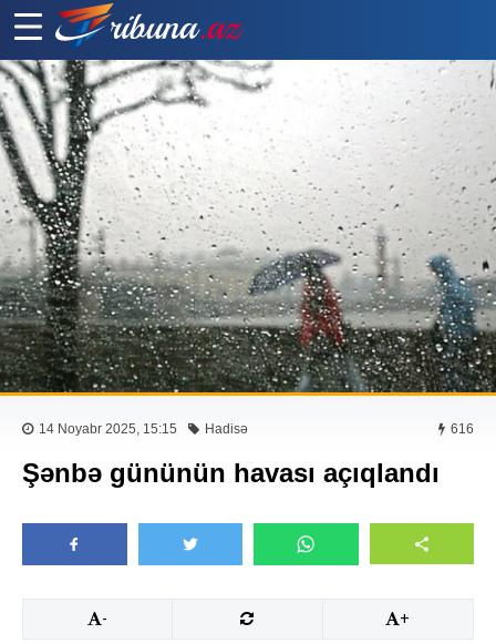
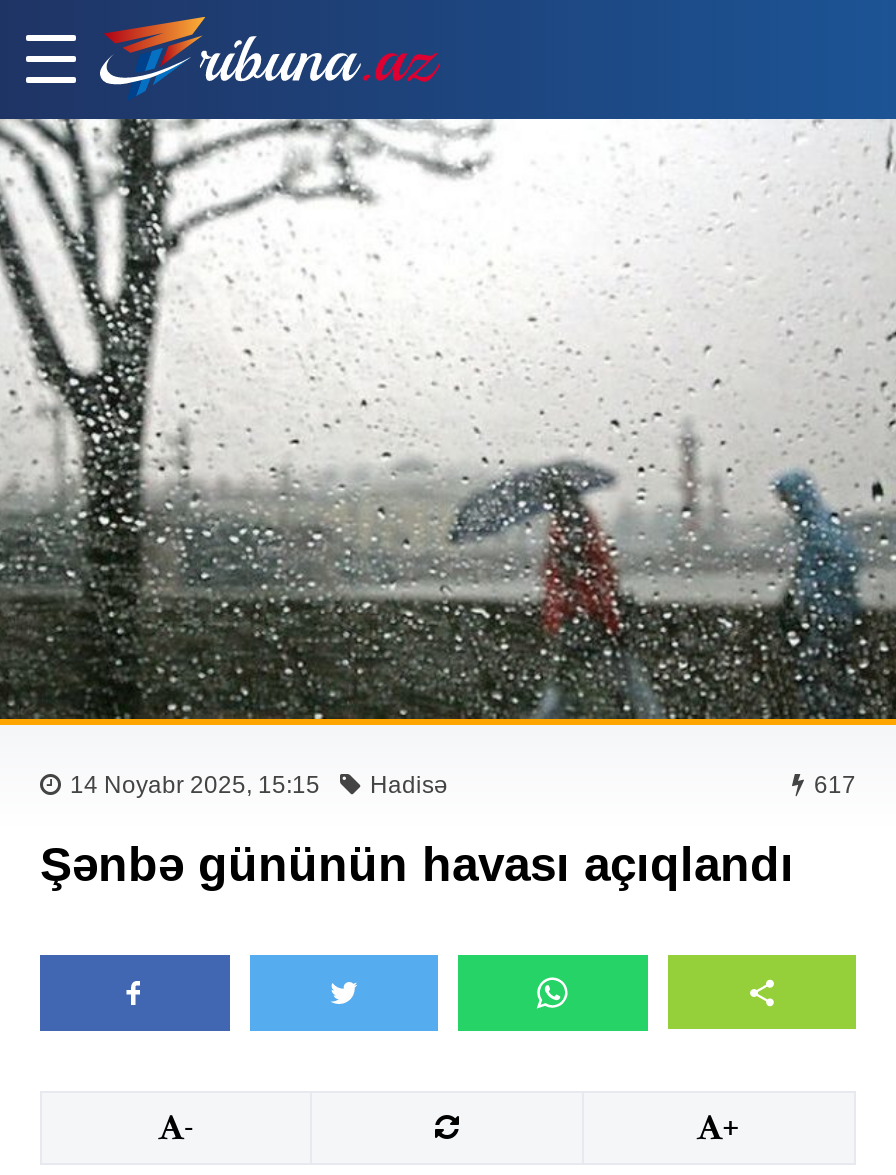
- 616
+ 617
